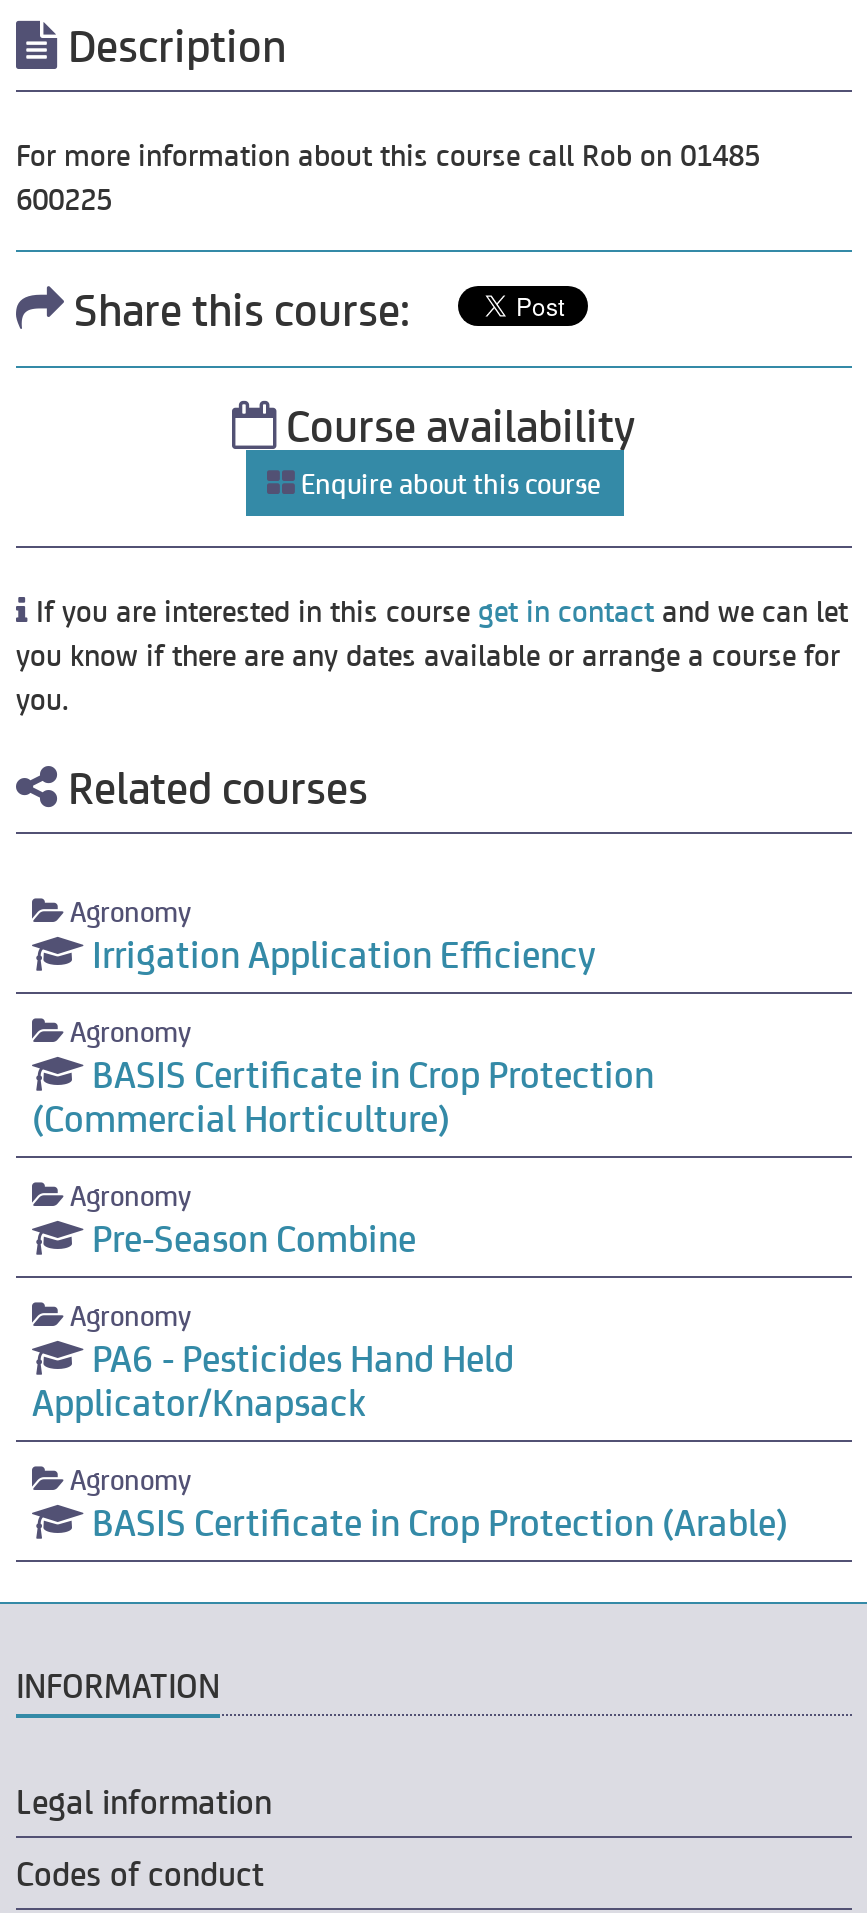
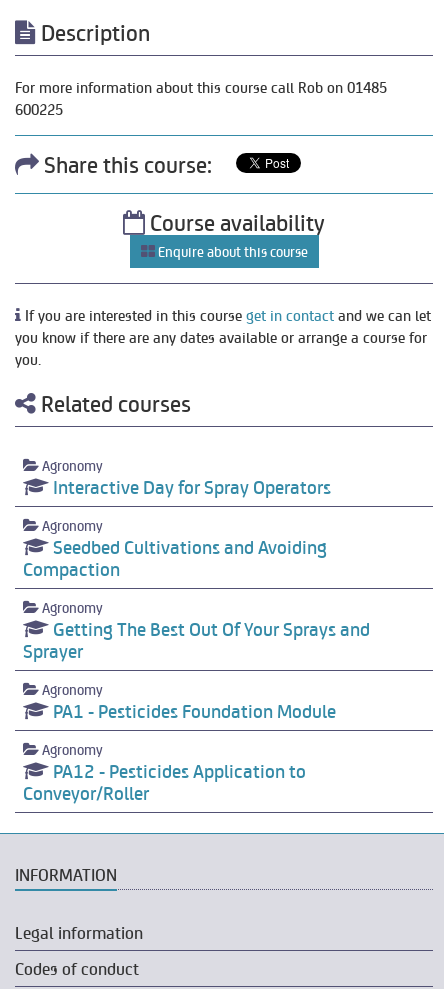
- Irrigation Application Efficiency
+ Interactive Day for Spray Operators

- BASIS Certificate in Crop Protection
- (Commercial Horticulture)
+ Seedbed Cultivations and Avoiding
+ Compaction

- Pre-Season Combine
+ Getting The Best Out Of Your Sprays and
+ Sprayer

- PA6 - Pesticides Hand Held
- Applicator/Knapsack
+ PA1 - Pesticides Foundation Module

- BASIS Certificate in Crop Protection (Arable)
+ PA12 - Pesticides Application to
+ Conveyor/Roller
